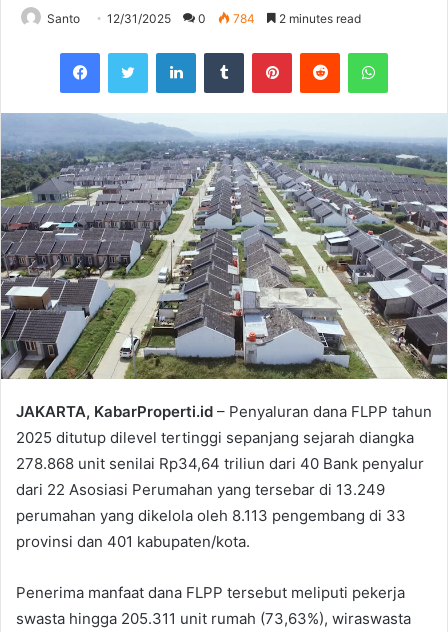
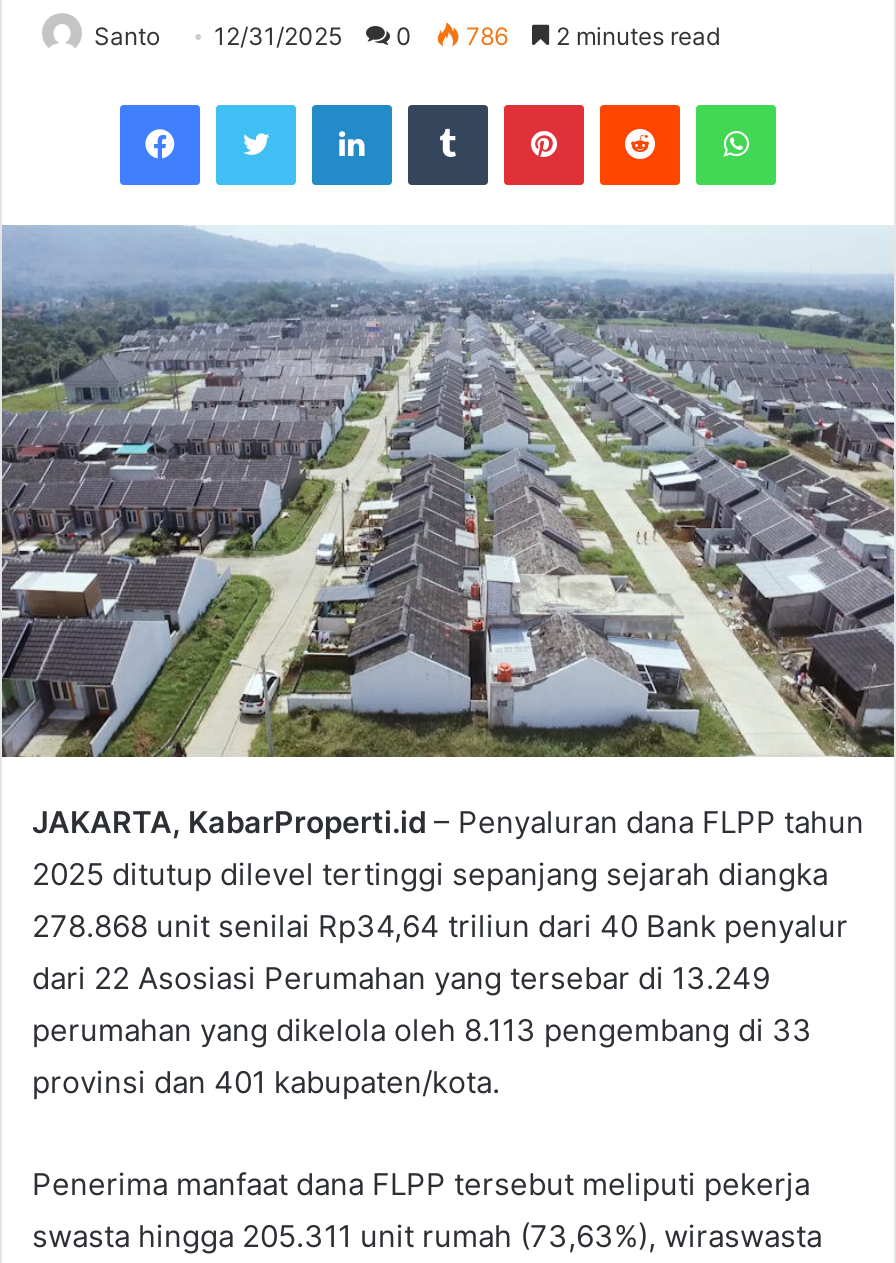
- Santo 12/31/2025 0 784 2 minutes read
+ Santo 12/31/2025 0 786 2 minutes read
